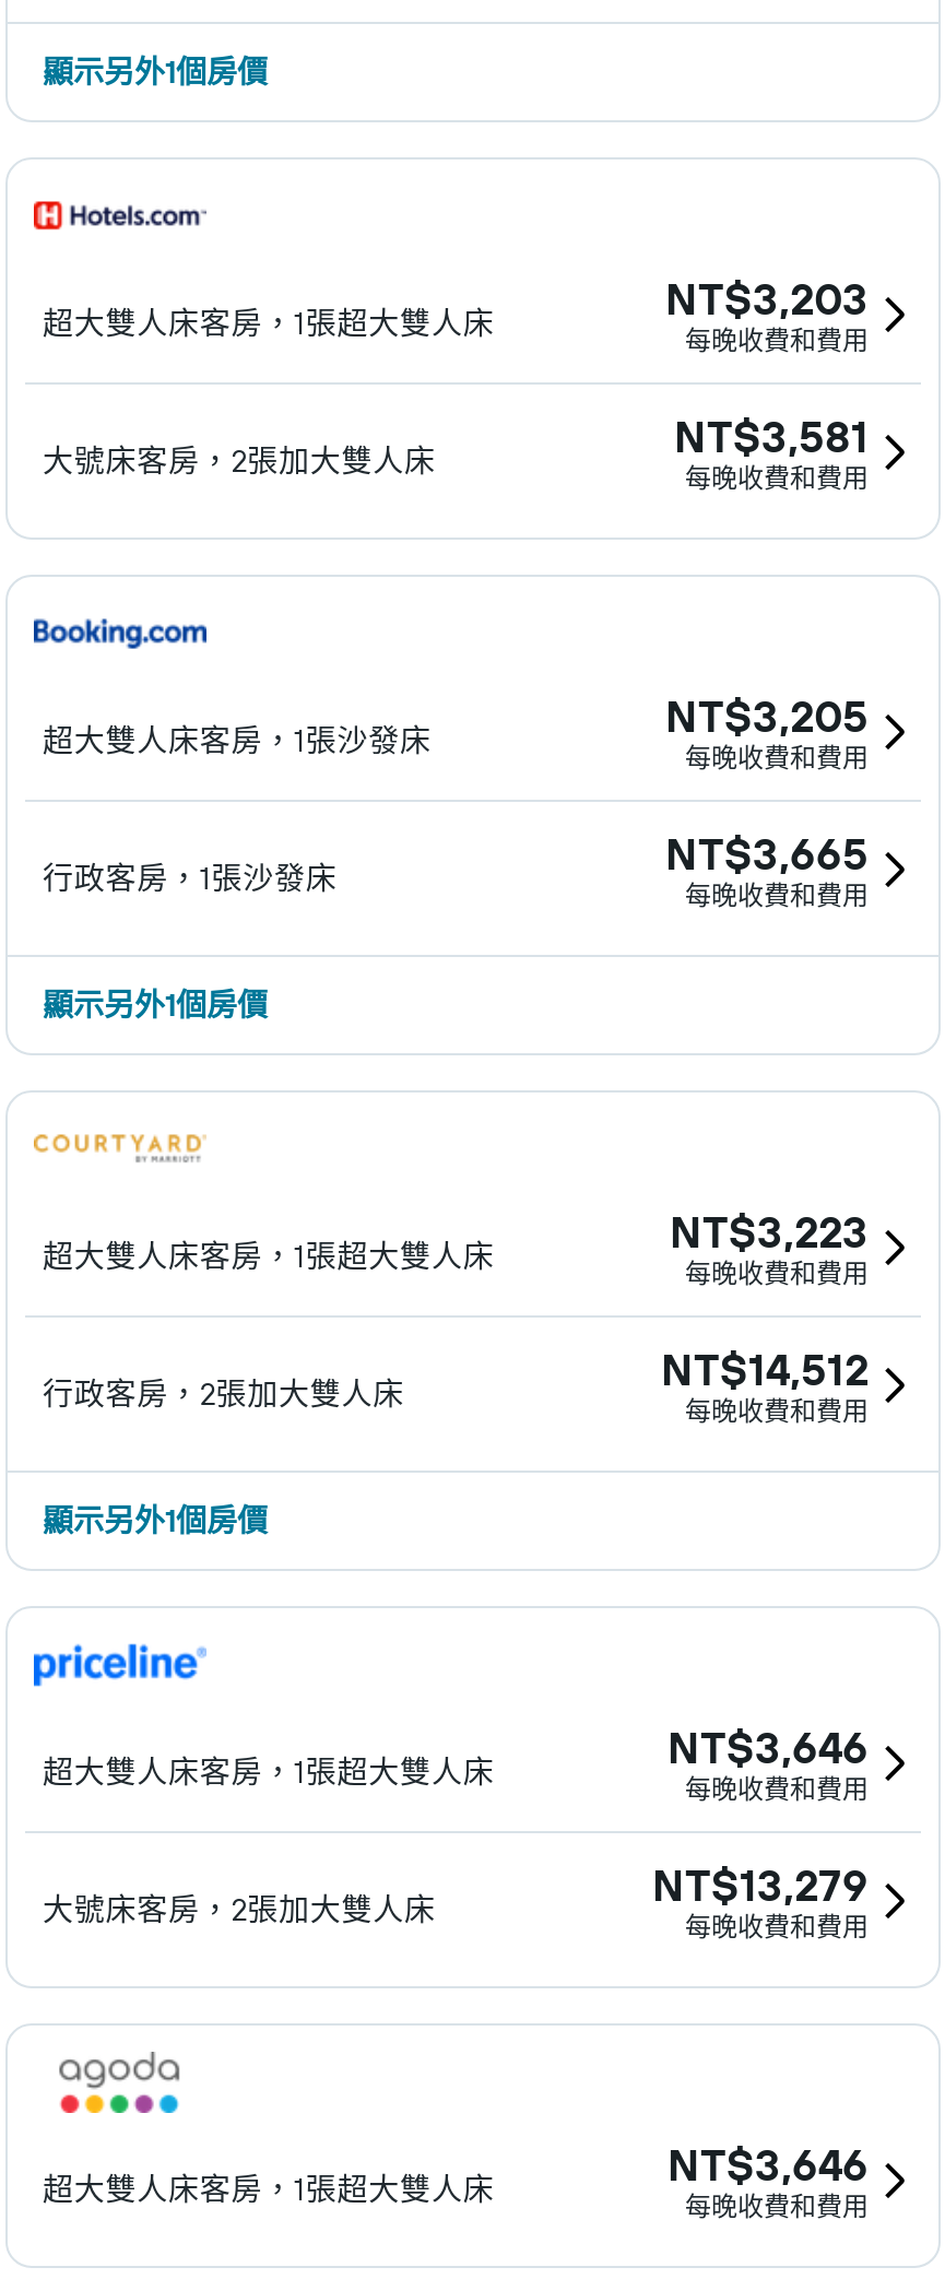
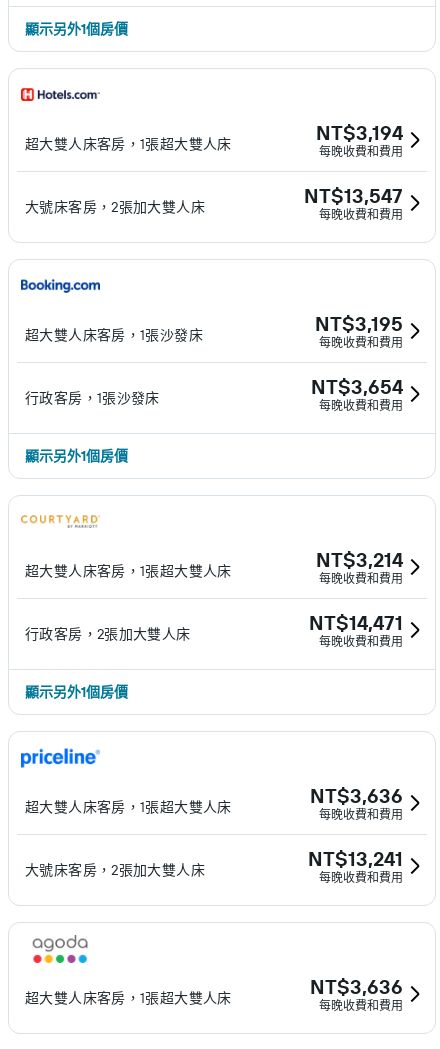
- NT$3,203
+ NT$3,194

- NT$3,581
+ NT$13,547

- NT$3,205
+ NT$3,195

- NT$3,665
+ NT$3,654

- NT$3,223
+ NT$3,214

- NT$14,512
+ NT$14,471

- NT$3,646
+ NT$3,636

- NT$13,279
+ NT$13,241

- NT$3,646
+ NT$3,636
